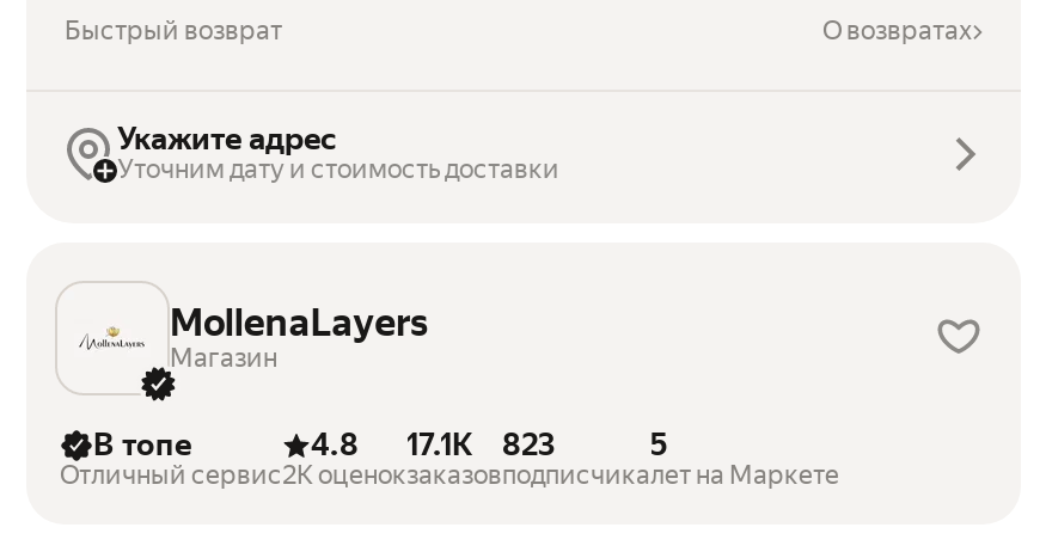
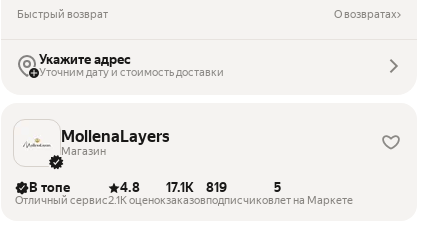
- 823
- подписчика
+ 819
+ подписчиков

- 2K оценок
+ 2.1K оценок
